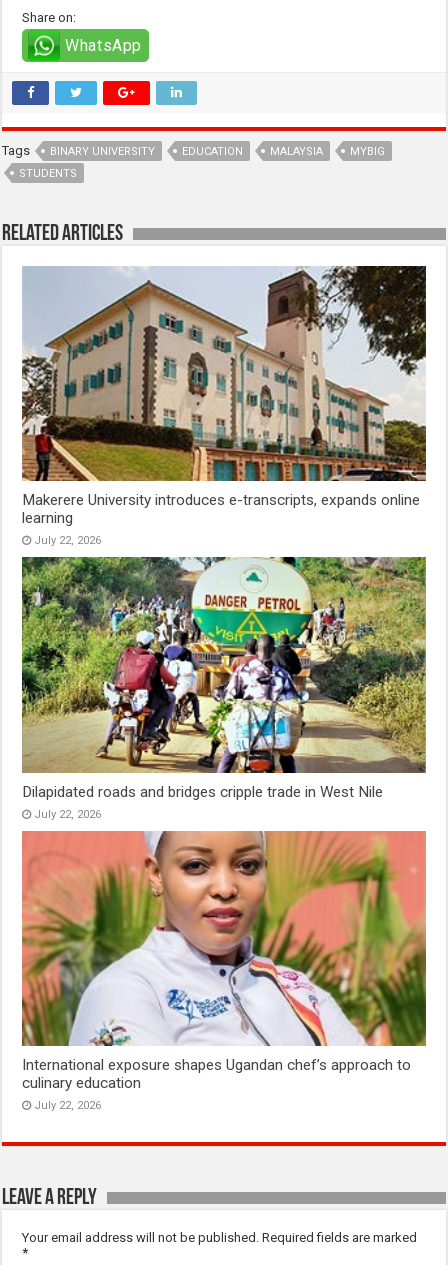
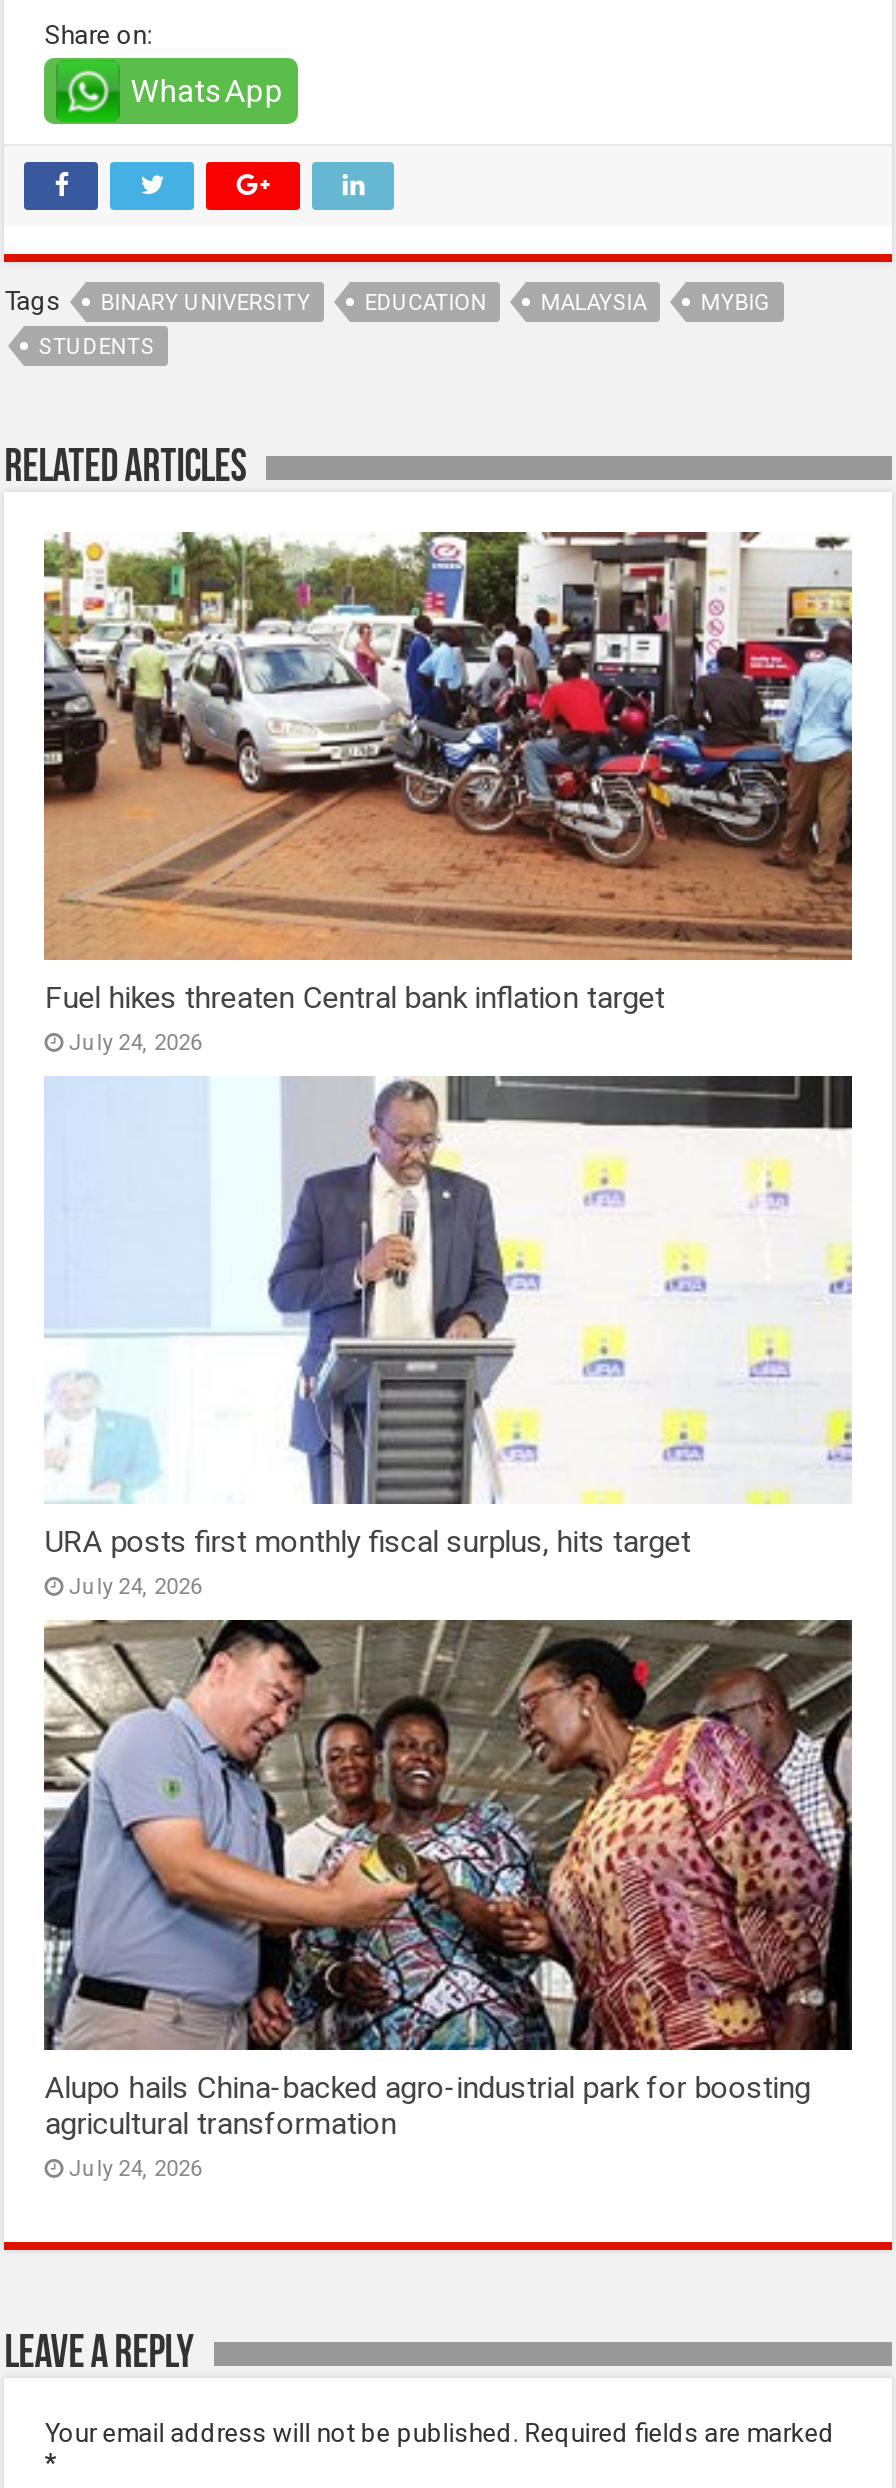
- [image]
- Makerere University introduces e-transcripts, expands online
- learning
- July 22, 2026
+ [image]
+ Fuel hikes threaten Central bank inflation target
+ July 24, 2026

- [image]
- Dilapidated roads and bridges cripple trade in West Nile
- July 22, 2026
+ [image]
+ URA posts first monthly fiscal surplus, hits target
+ July 24, 2026

- [image]
- International exposure shapes Ugandan chef’s approach to
- culinary education
- July 22, 2026
+ [image]
+ Alupo hails China-backed agro-industrial park for boosting
+ agricultural transformation
+ July 24, 2026
